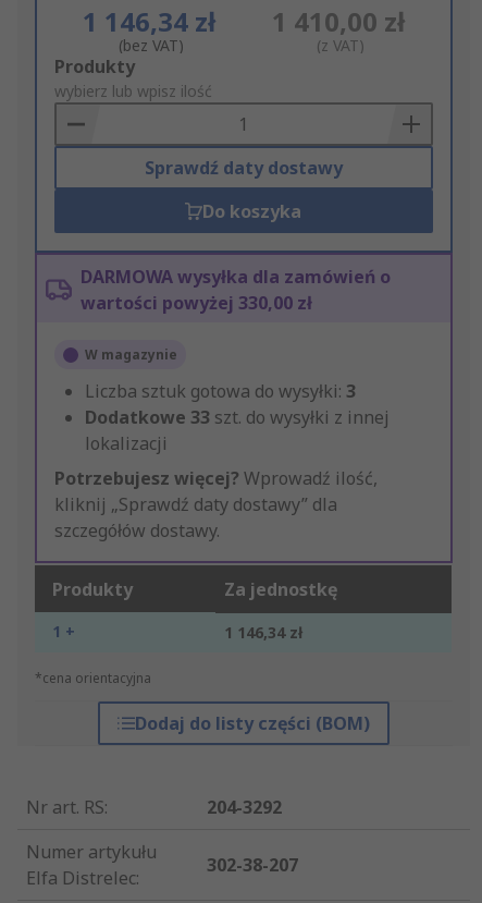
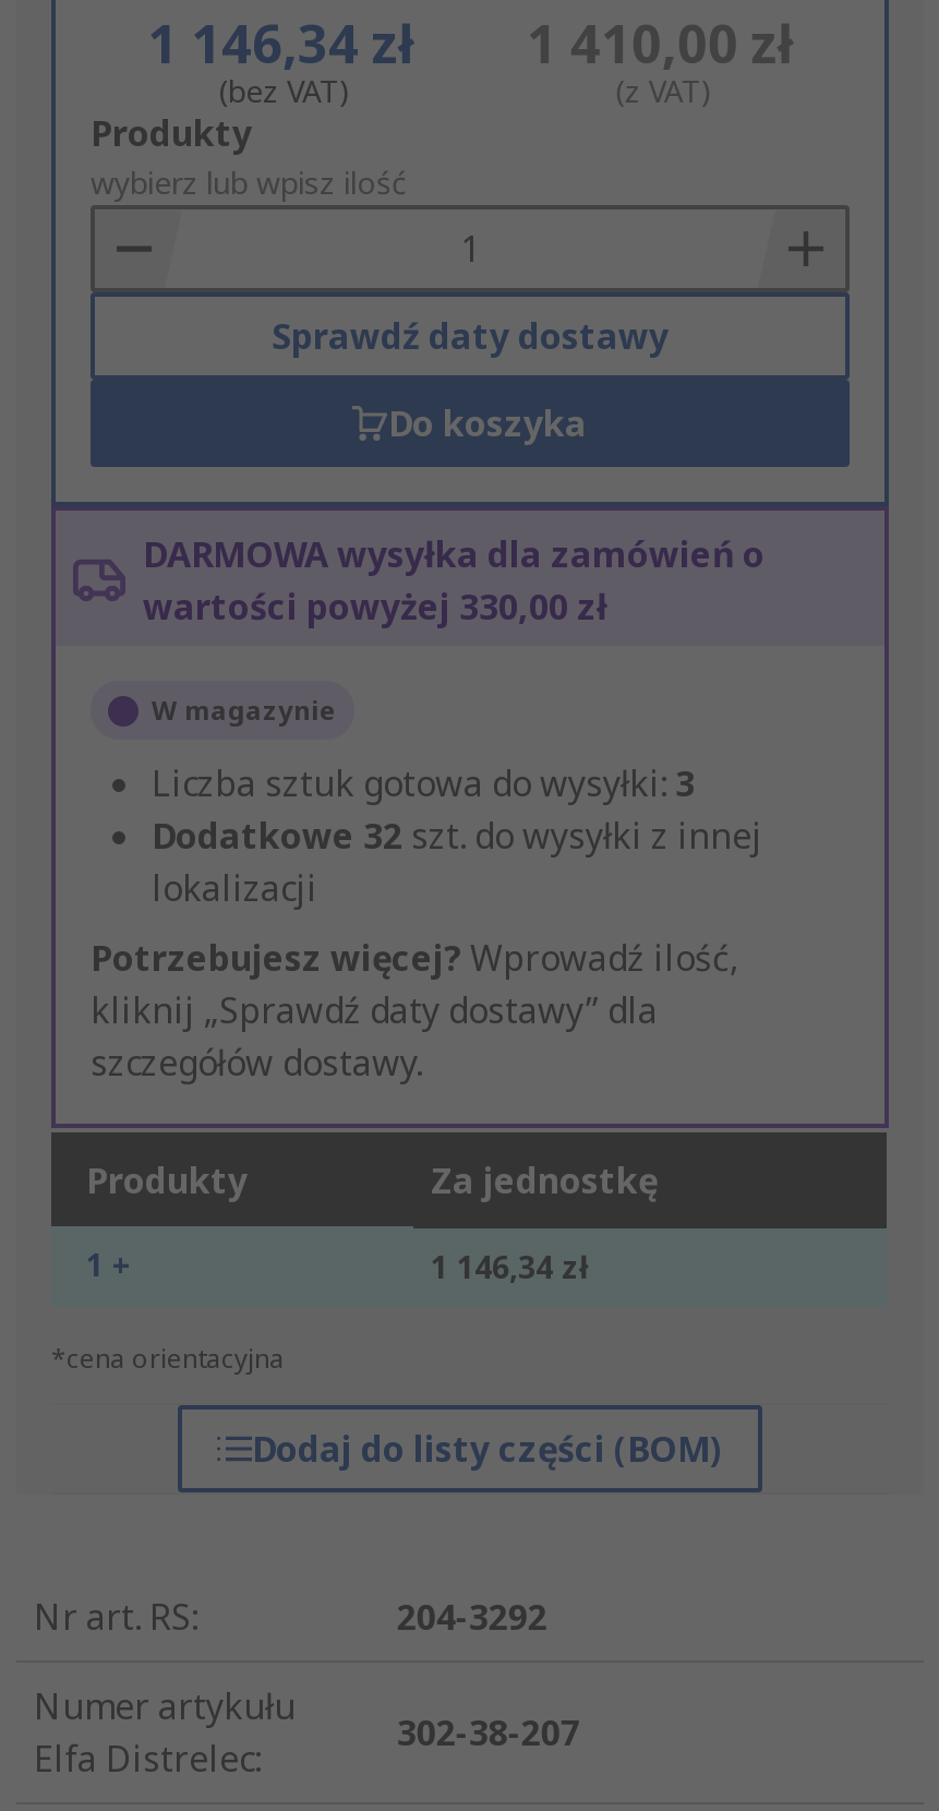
- Dodatkowe 33 szt. do wysyłki z innej
+ Dodatkowe 32 szt. do wysyłki z innej
